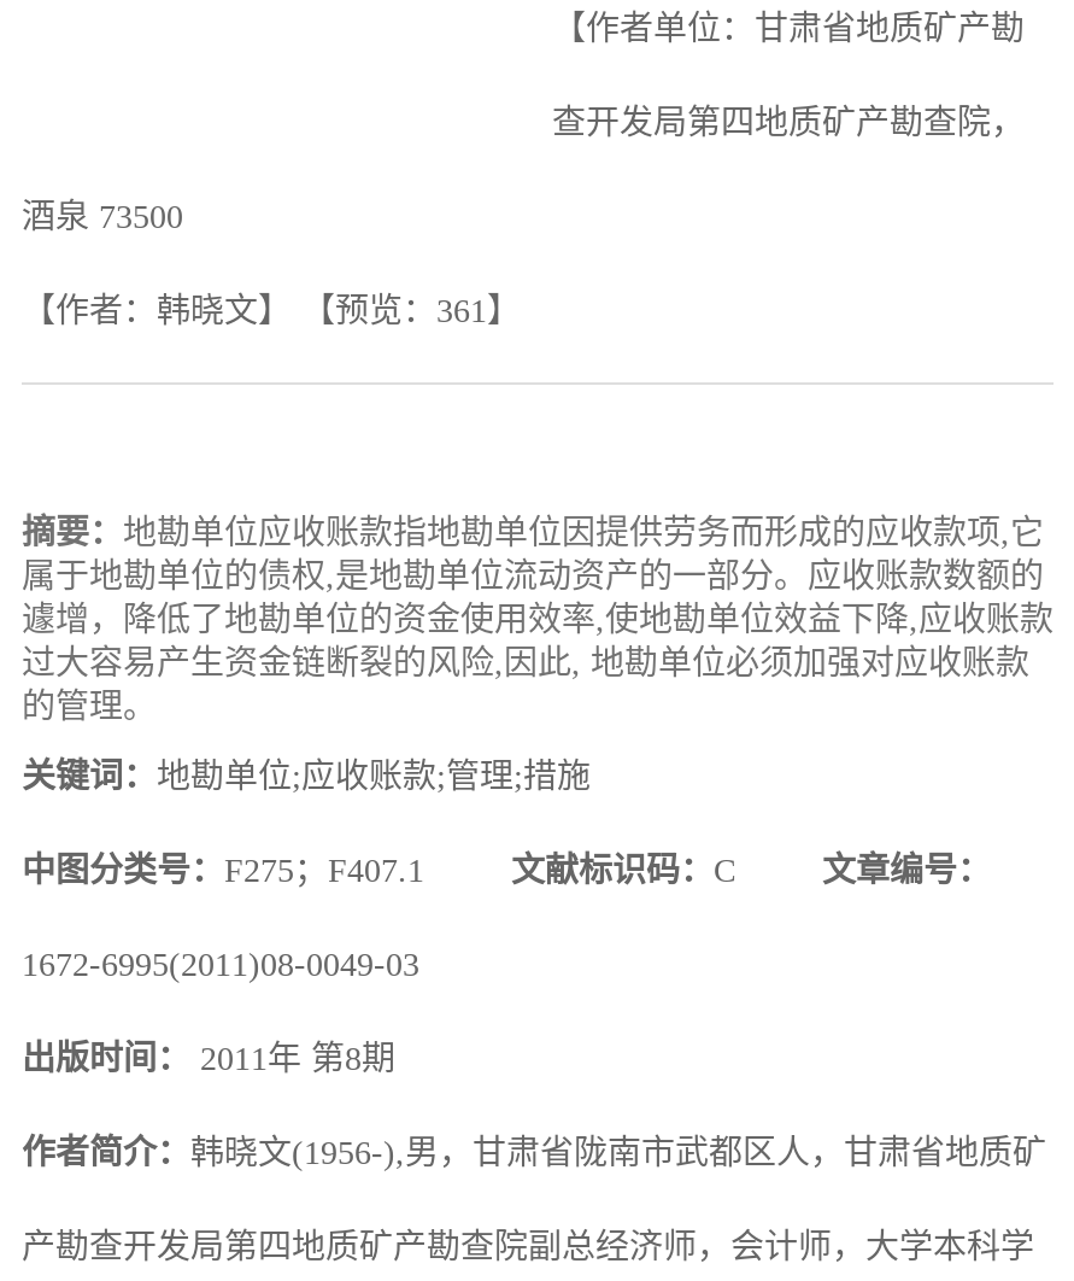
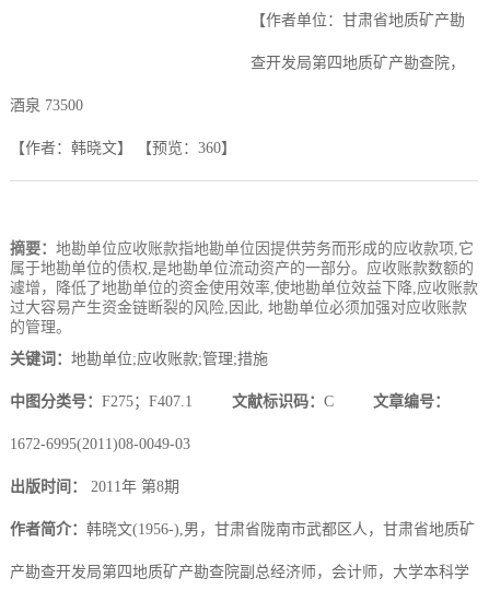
- 【作者：韩晓文】 【预览：361】
+ 【作者：韩晓文】 【预览：360】
